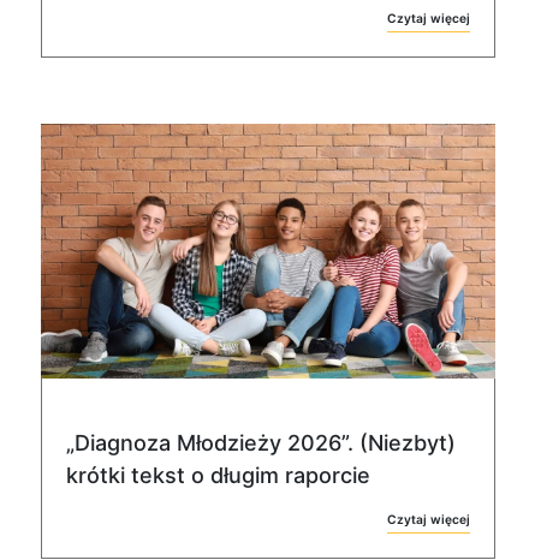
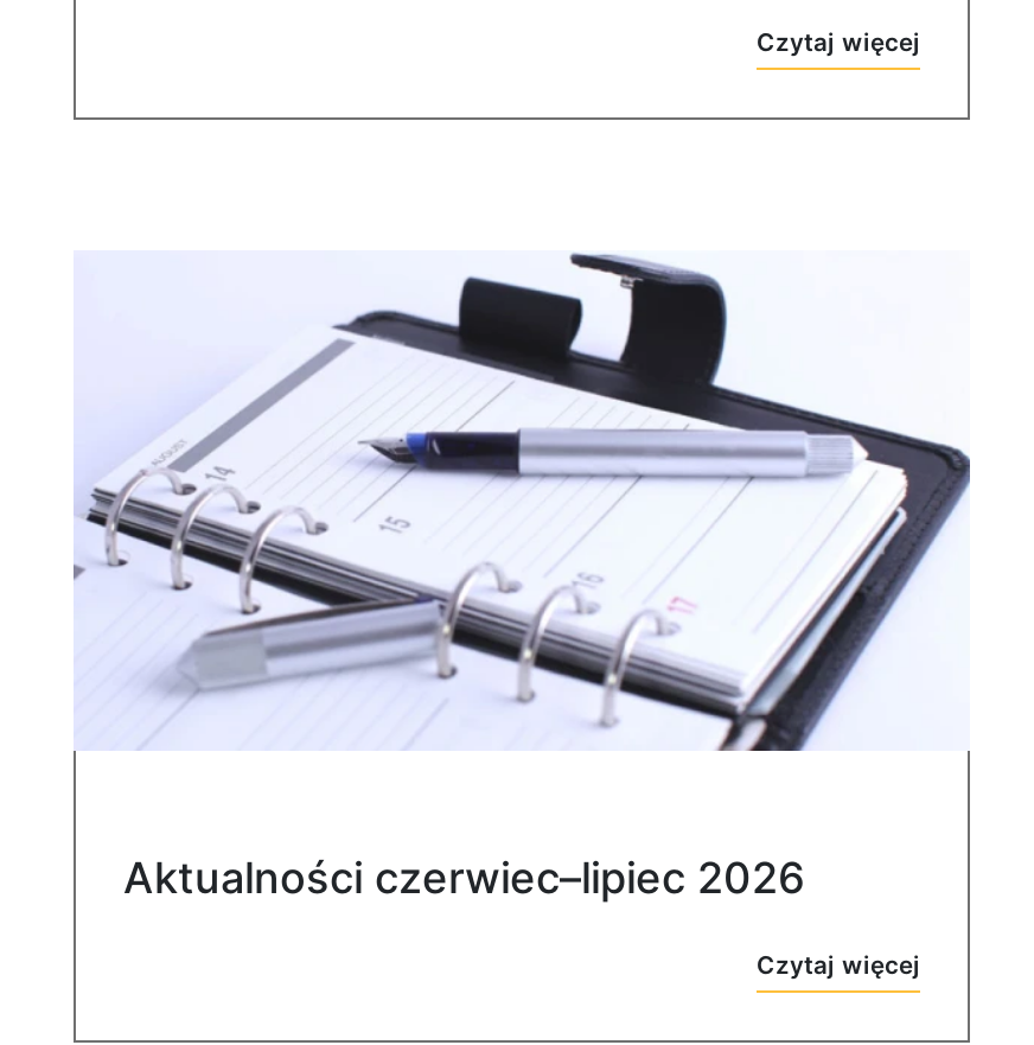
- [image]
+ [image]

- „Diagnoza Młodzieży 2026”. (Niezbyt)
- krótki tekst o długim raporcie
+ Aktualności czerwiec–lipiec 2026
